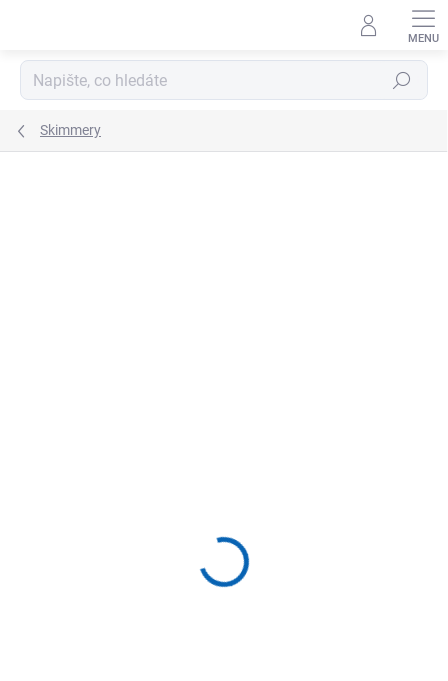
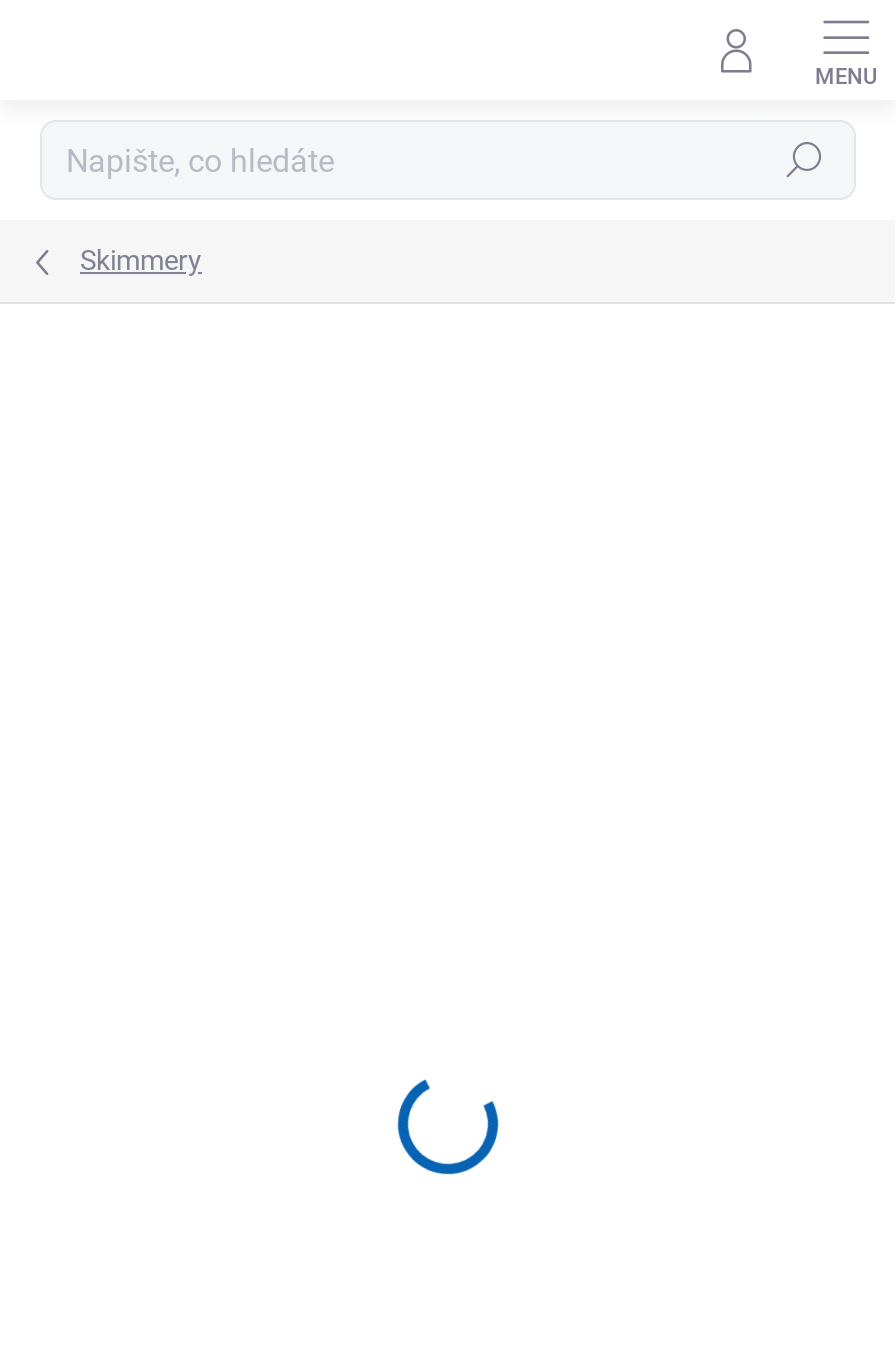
- [image]
+ [image]
